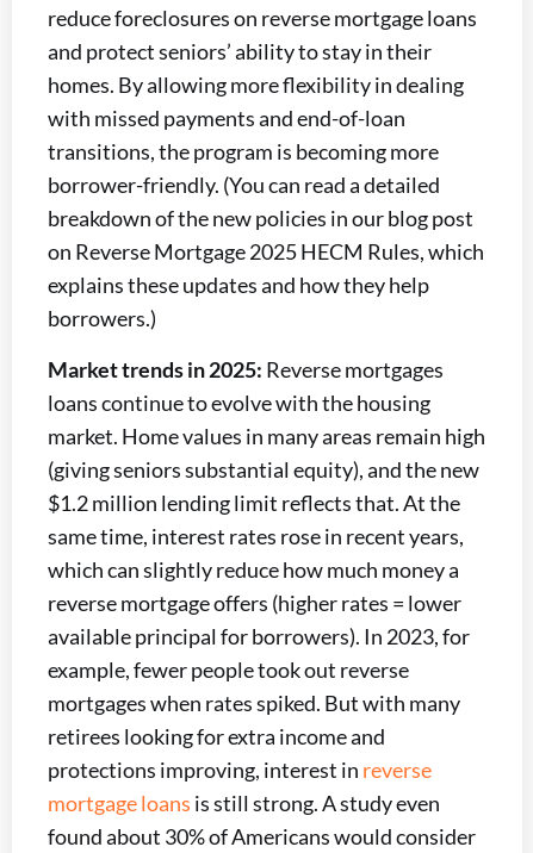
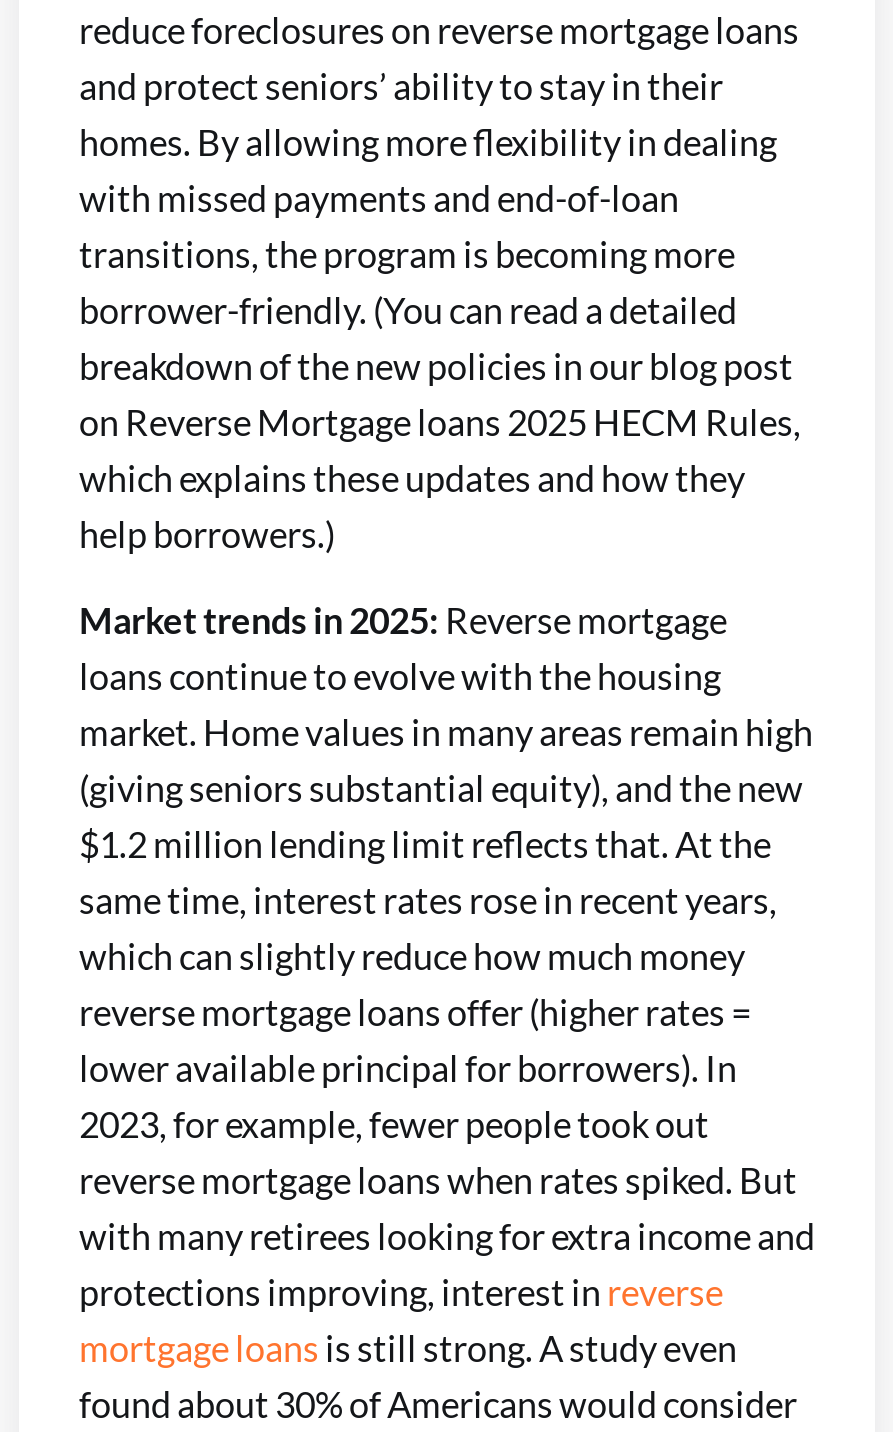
- on Reverse Mortgage 2025 HECM Rules, which
- explains these updates and how they help
- borrowers.)
+ on Reverse Mortgage loans 2025 HECM Rules,
+ which explains these updates and how they
+ help borrowers.)

- Market trends in 2025: Reverse mortgages
+ Market trends in 2025: Reverse mortgage

- which can slightly reduce how much money a
- reverse mortgage offers (higher rates = lower
- available principal for borrowers). In 2023, for
- example, fewer people took out reverse
- mortgages when rates spiked. But with many
- retirees looking for extra income and
+ which can slightly reduce how much money
+ reverse mortgage loans offer (higher rates =
+ lower available principal for borrowers). In
+ 2023, for example, fewer people took out
+ reverse mortgage loans when rates spiked. But
+ with many retirees looking for extra income and
